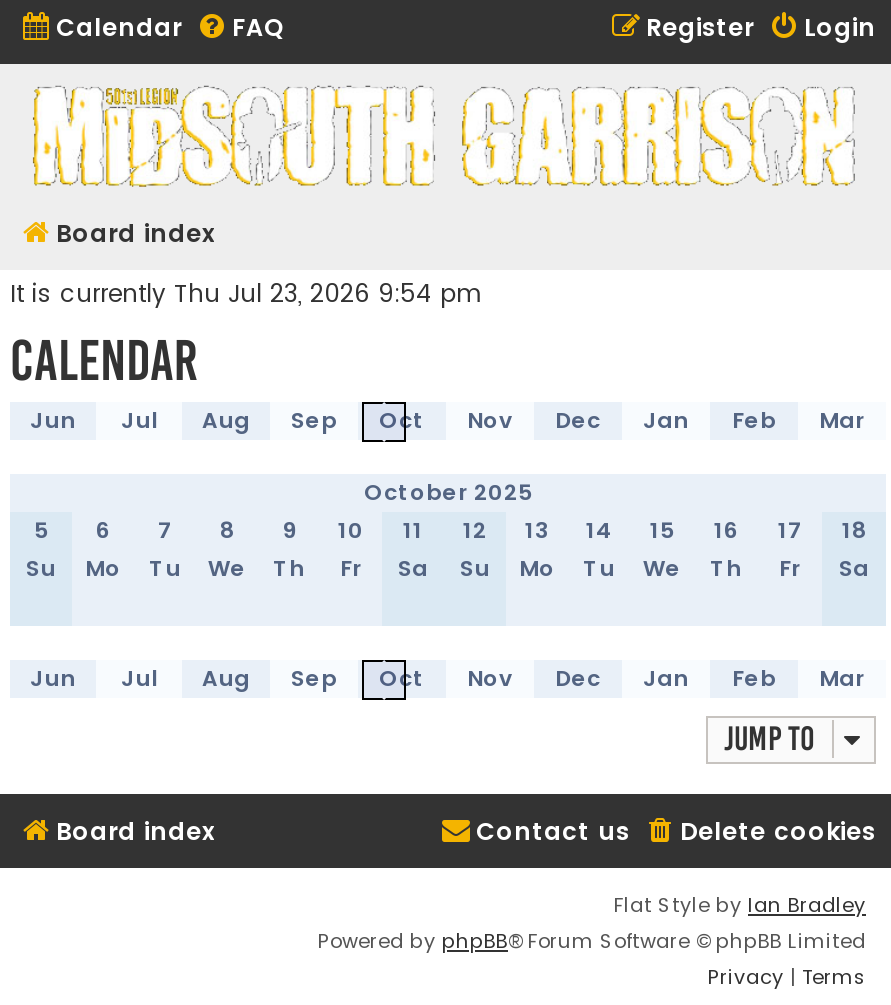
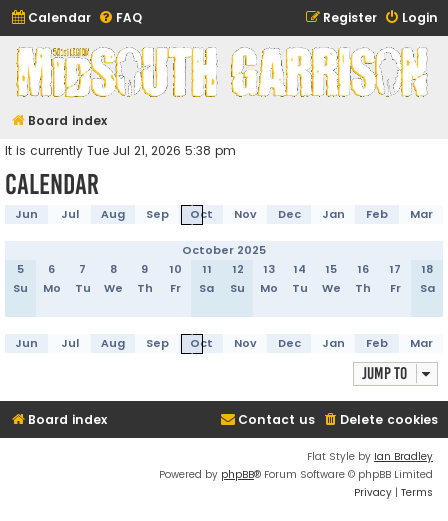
- It is currently Thu Jul 23, 2026 9:54 pm
+ It is currently Tue Jul 21, 2026 5:38 pm
